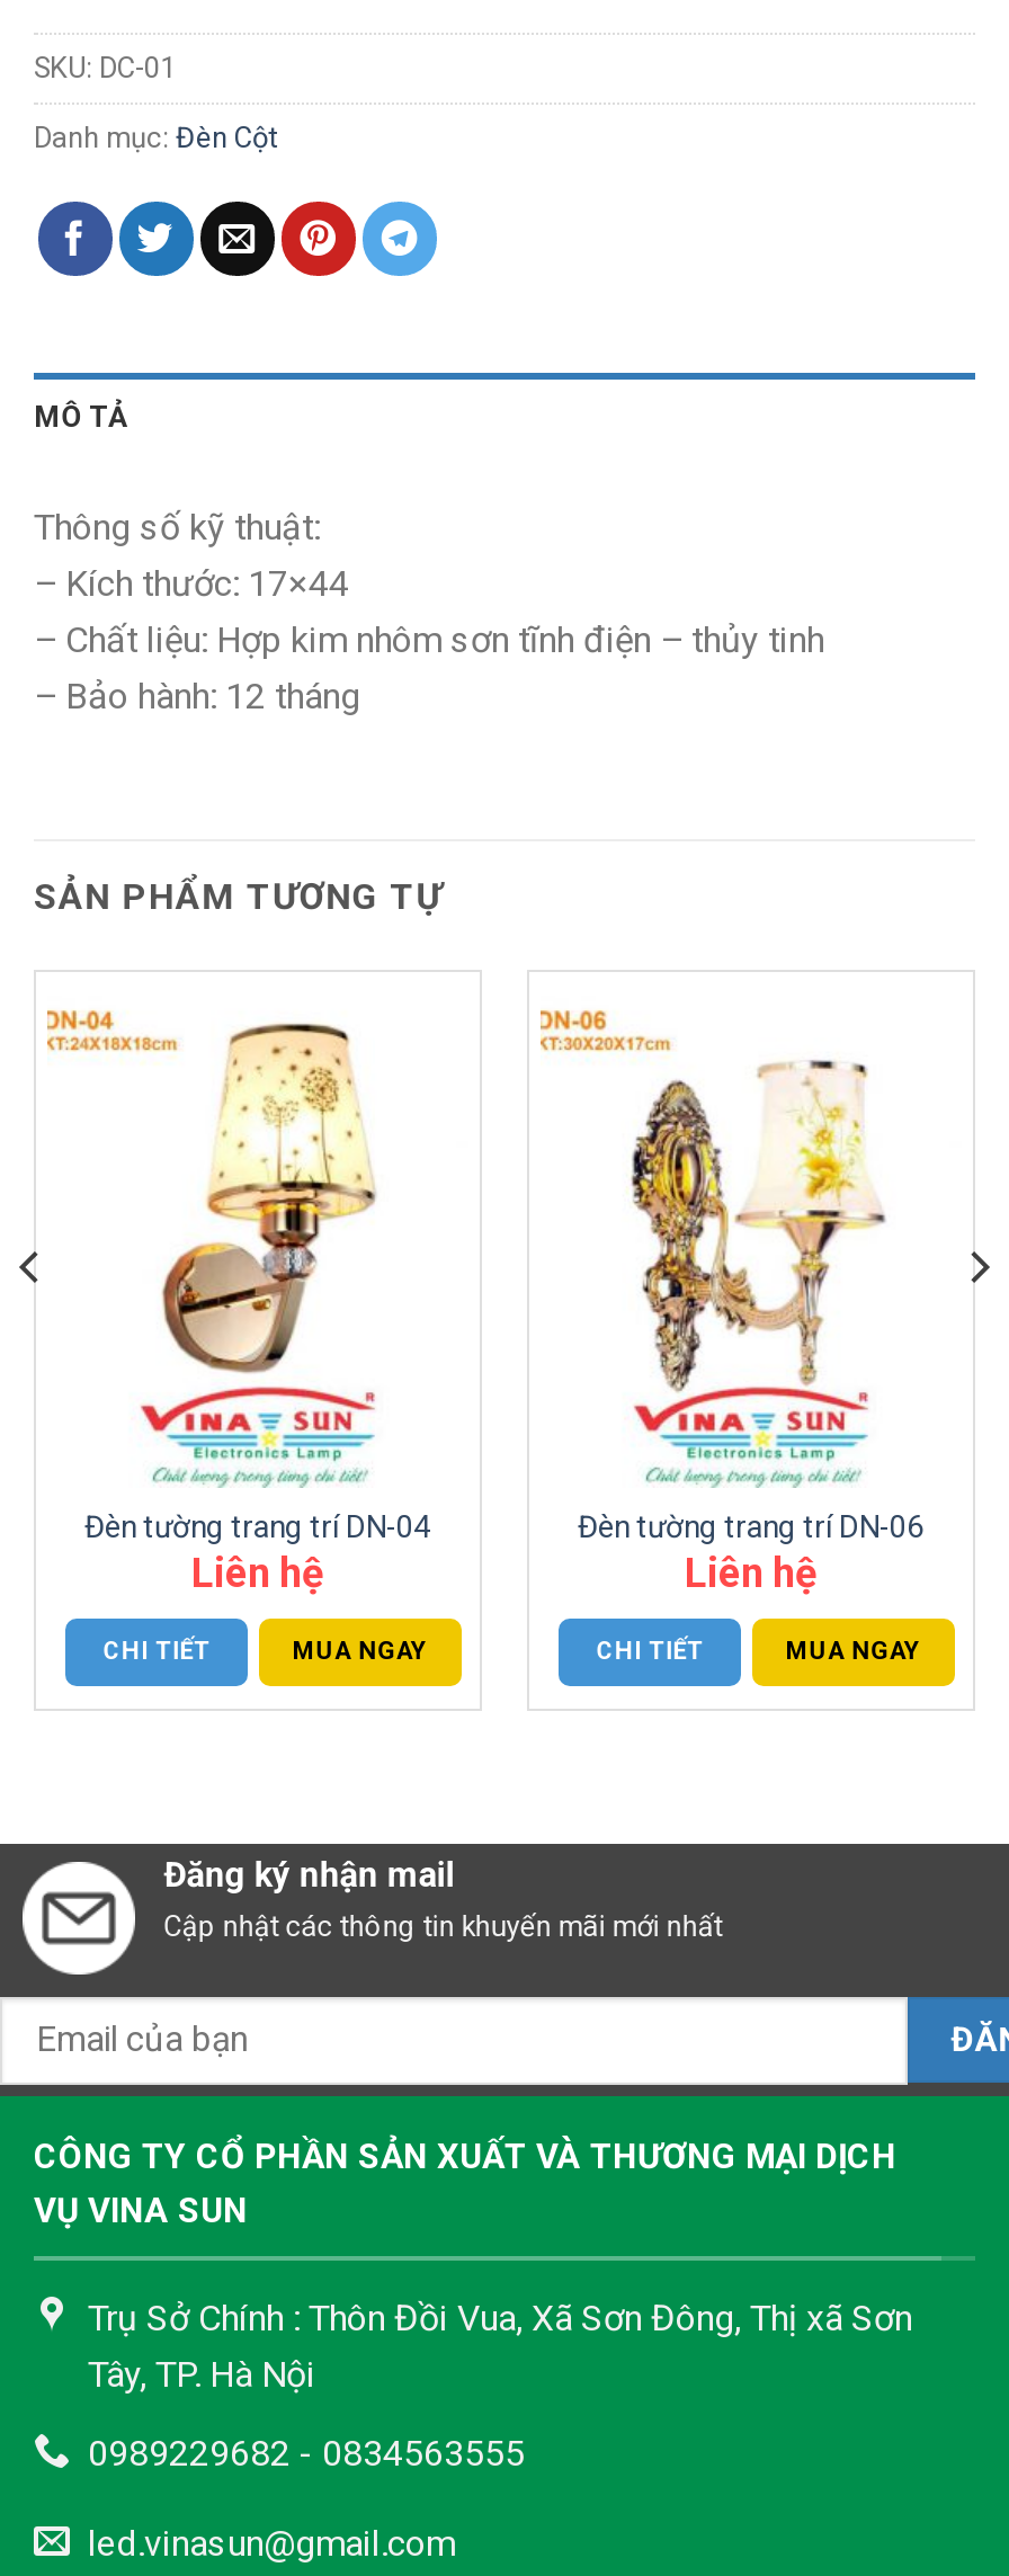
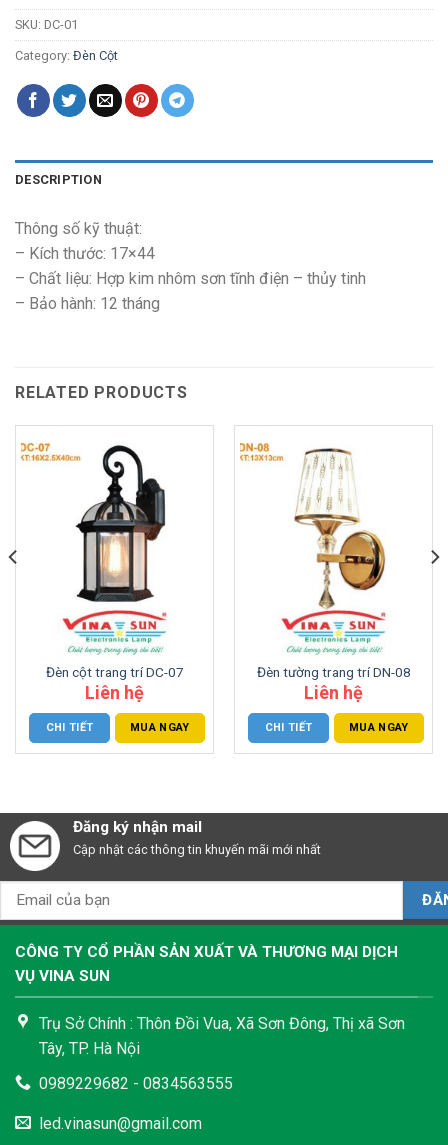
- Danh mục: Đèn Cột
+ Category: Đèn Cột

- MÔ TẢ
+ DESCRIPTION

- SẢN PHẨM TƯƠNG TỰ
+ RELATED PRODUCTS

- [image]
+ [image]

- [image]
+ [image]

- Đèn tường trang trí DN-04
+ Đèn cột trang trí DC-07

- Đèn tường trang trí DN-06
+ Đèn tường trang trí DN-08
